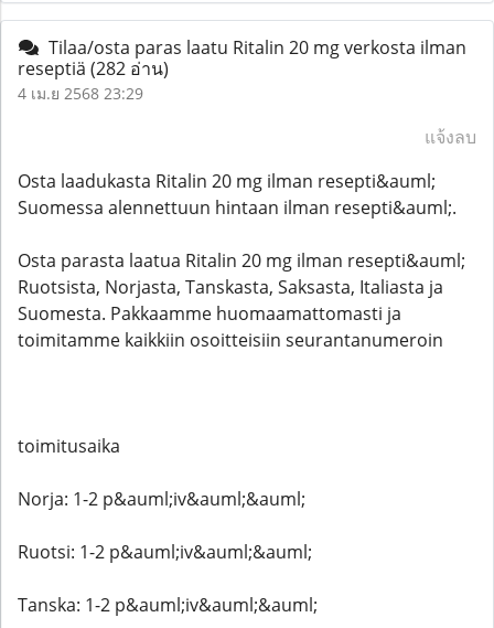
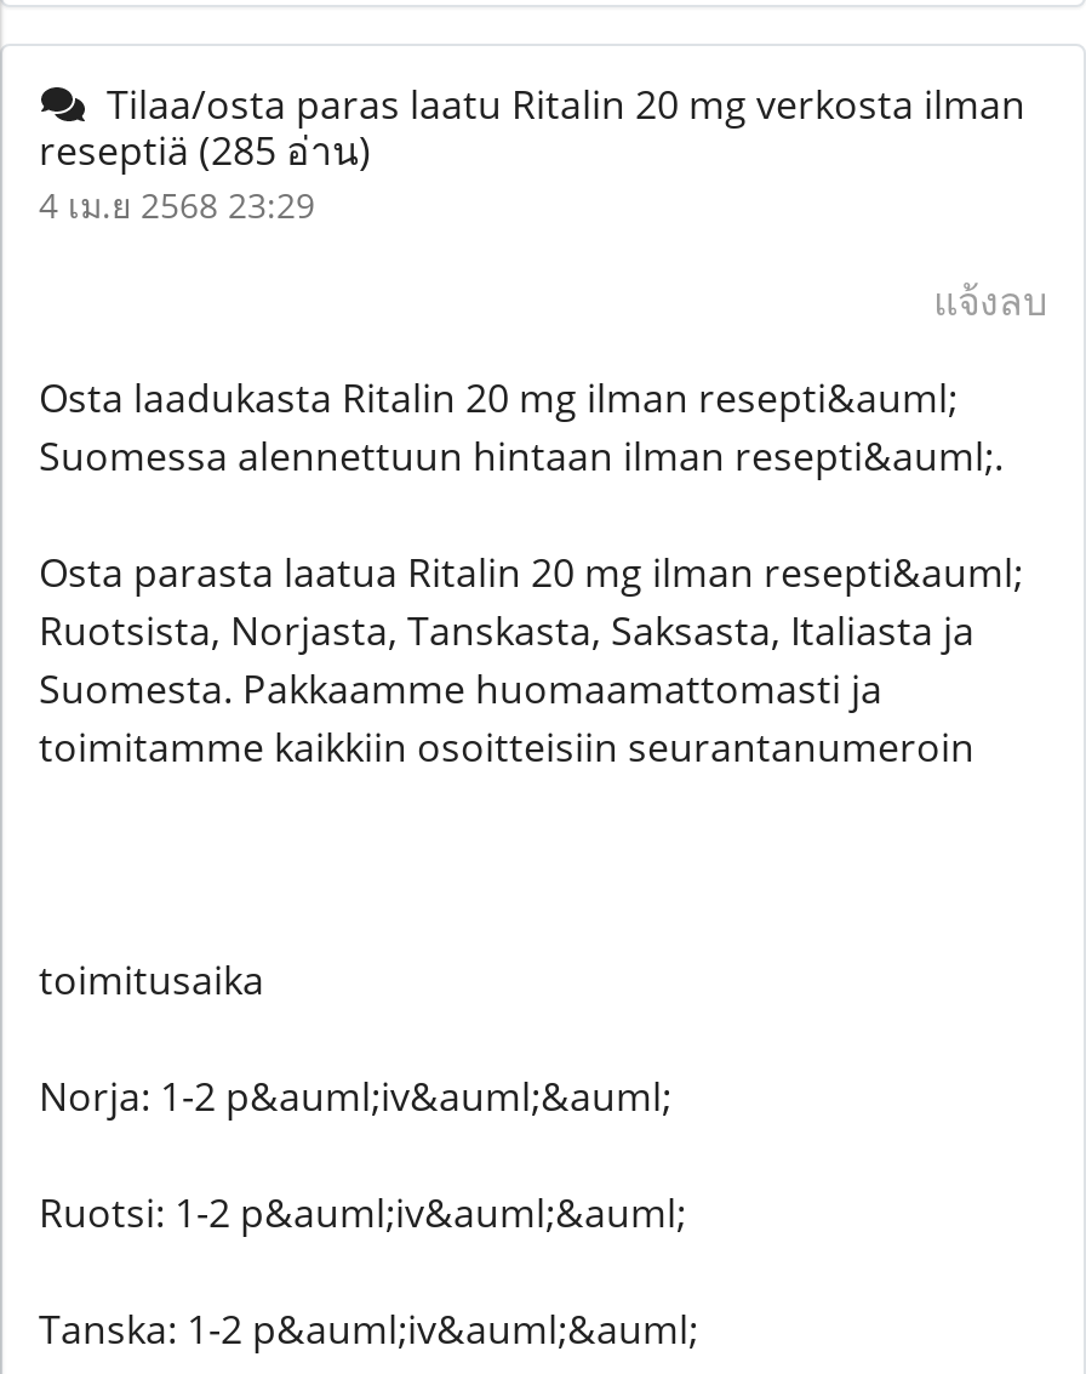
- reseptiä (282 อ่าน)
+ reseptiä (285 อ่าน)
